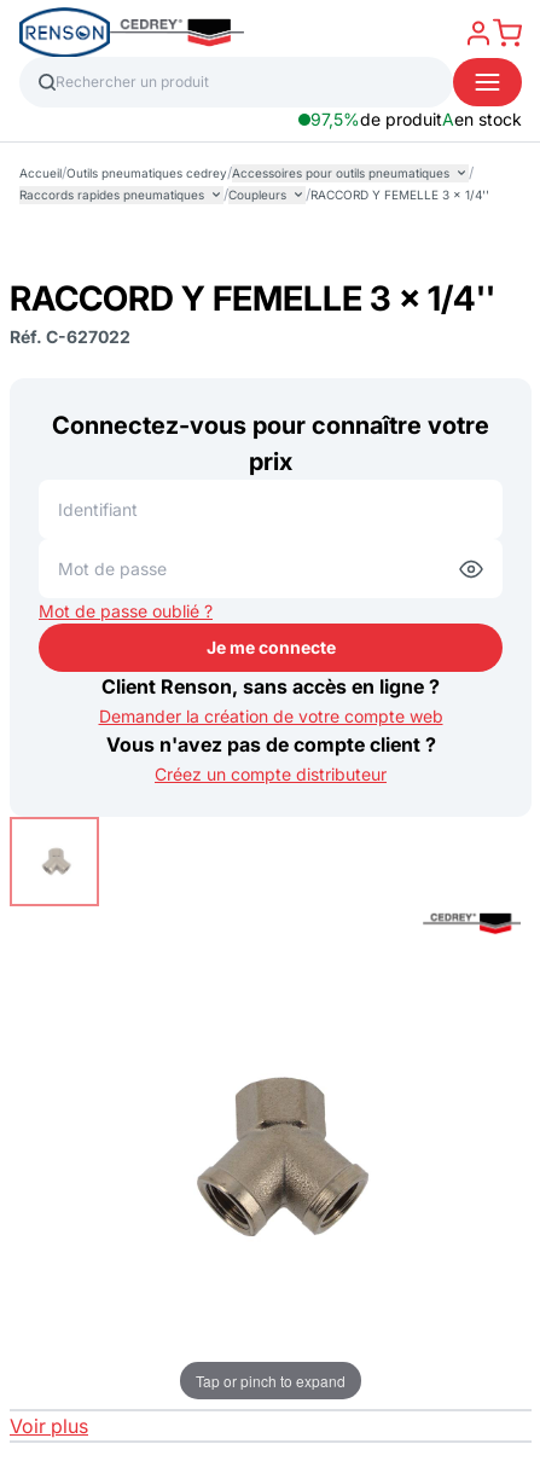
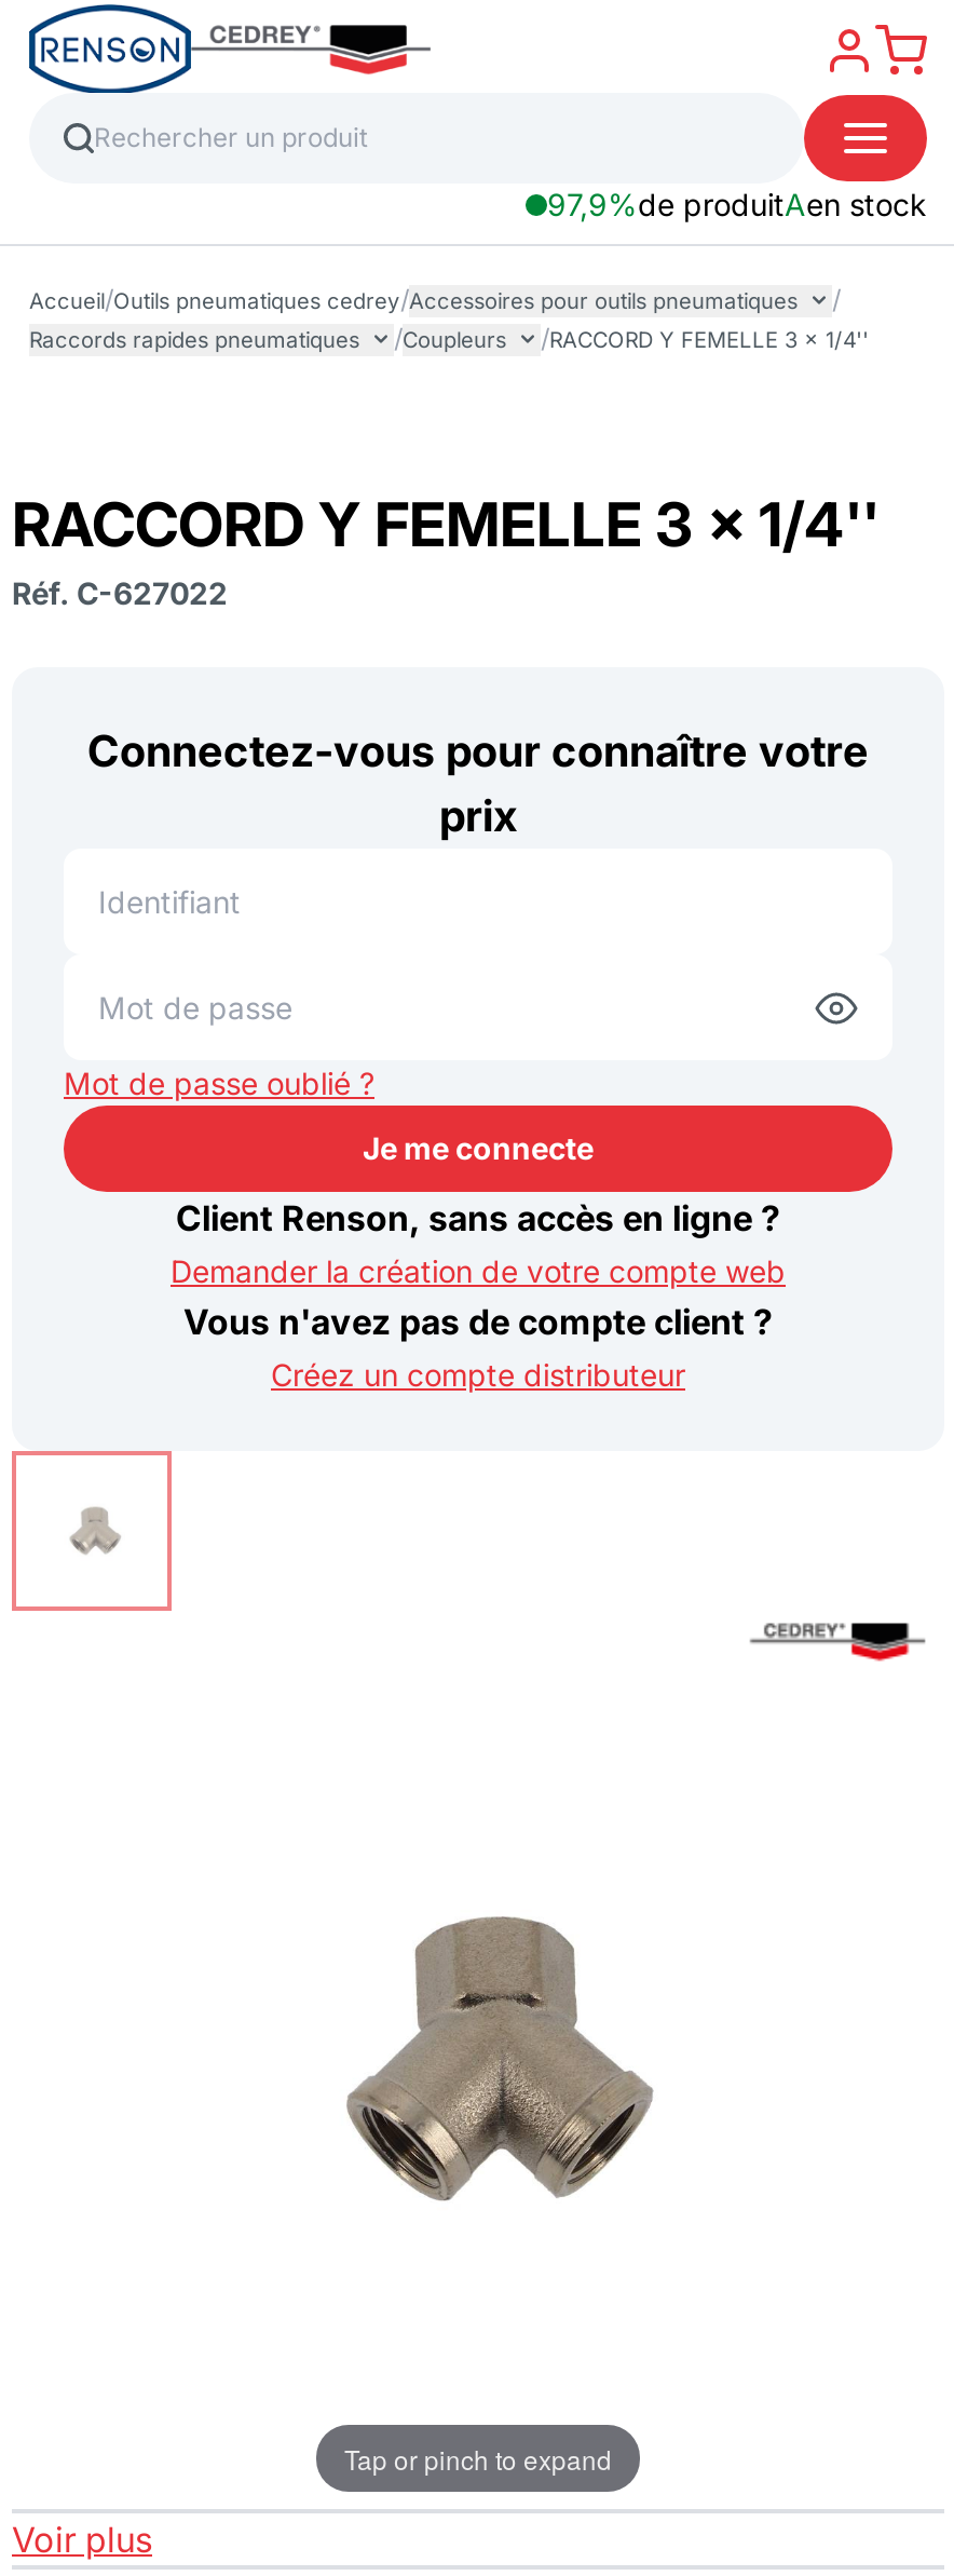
- 97,5%de produitAen stock
+ 97,9%de produitAen stock
